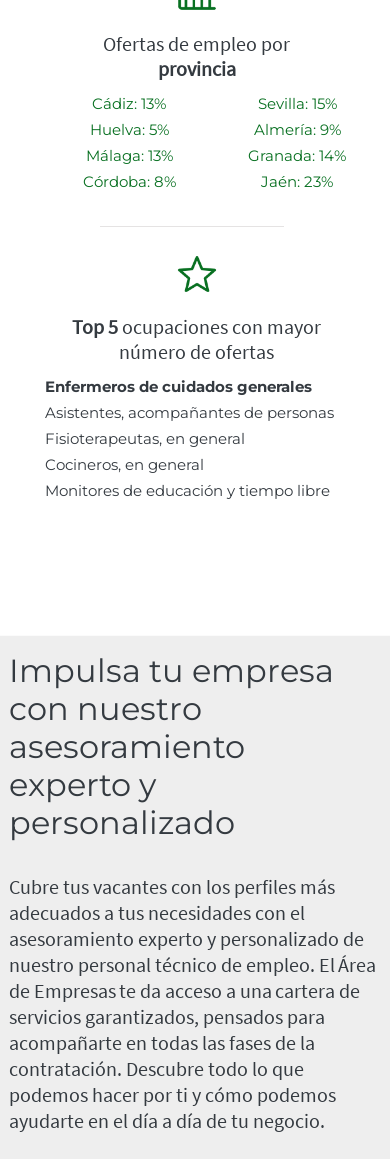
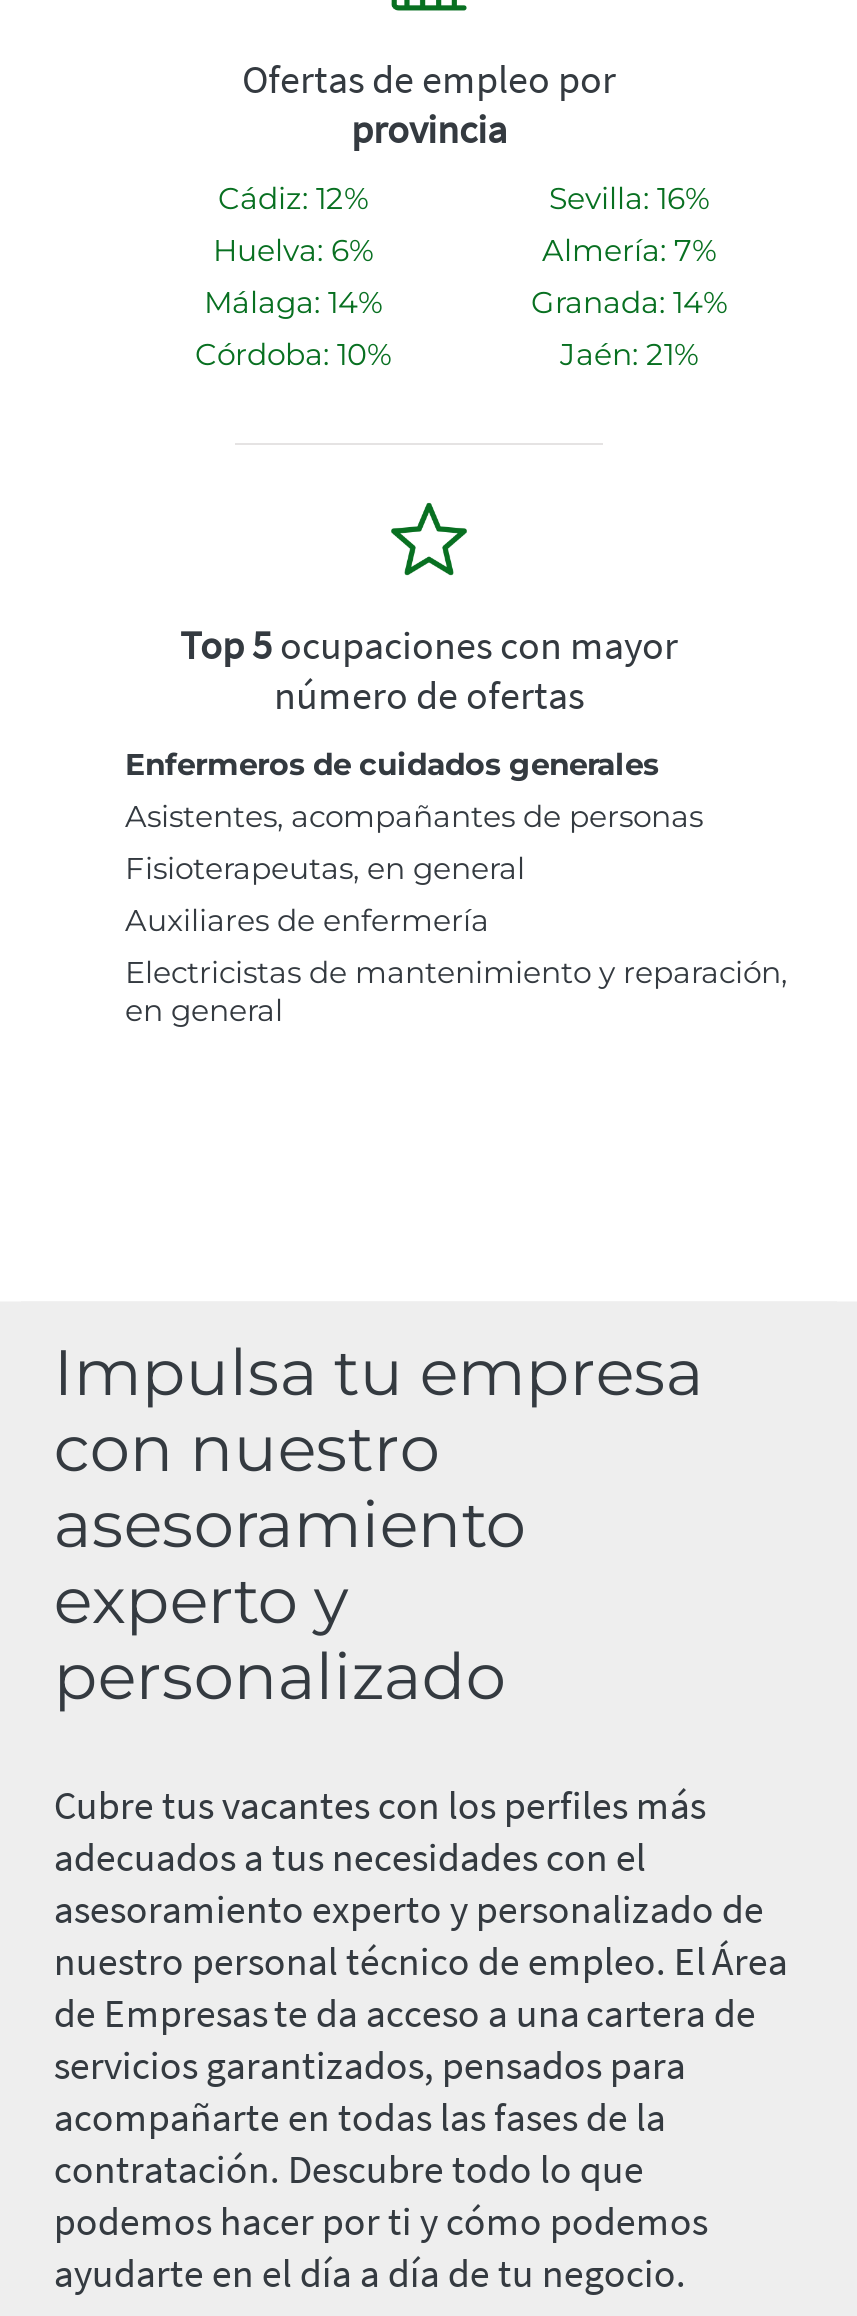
- Cádiz: 13%
+ Cádiz: 12%

- Sevilla: 15%
+ Sevilla: 16%

- Huelva: 5%
+ Huelva: 6%

- Almería: 9%
+ Almería: 7%

- Málaga: 13%
+ Málaga: 14%

- Córdoba: 8%
+ Córdoba: 10%

- Jaén: 23%
+ Jaén: 21%

- Cocineros, en general
- Monitores de educación y tiempo libre
+ Auxiliares de enfermería
+ Electricistas de mantenimiento y reparación,
+ en general
